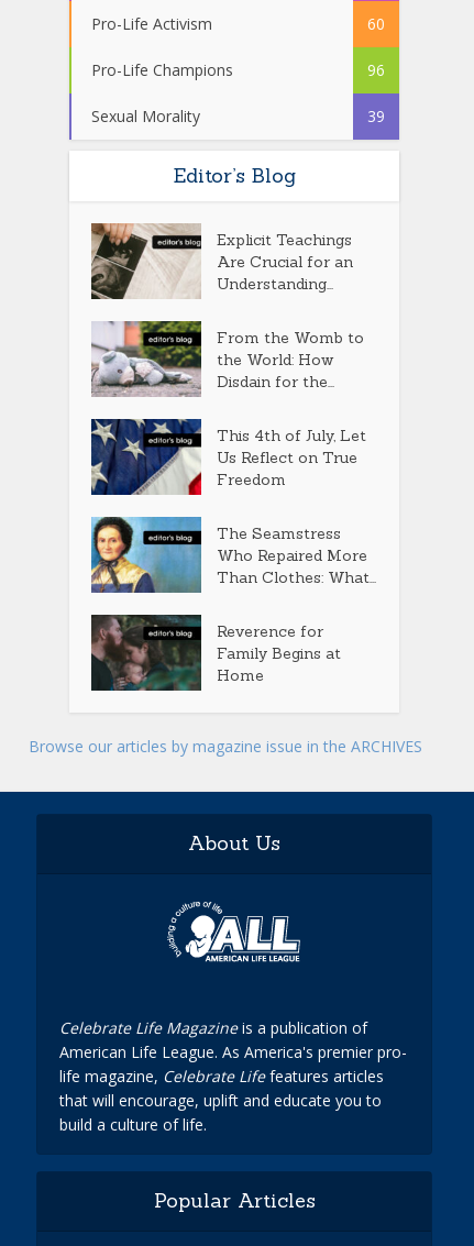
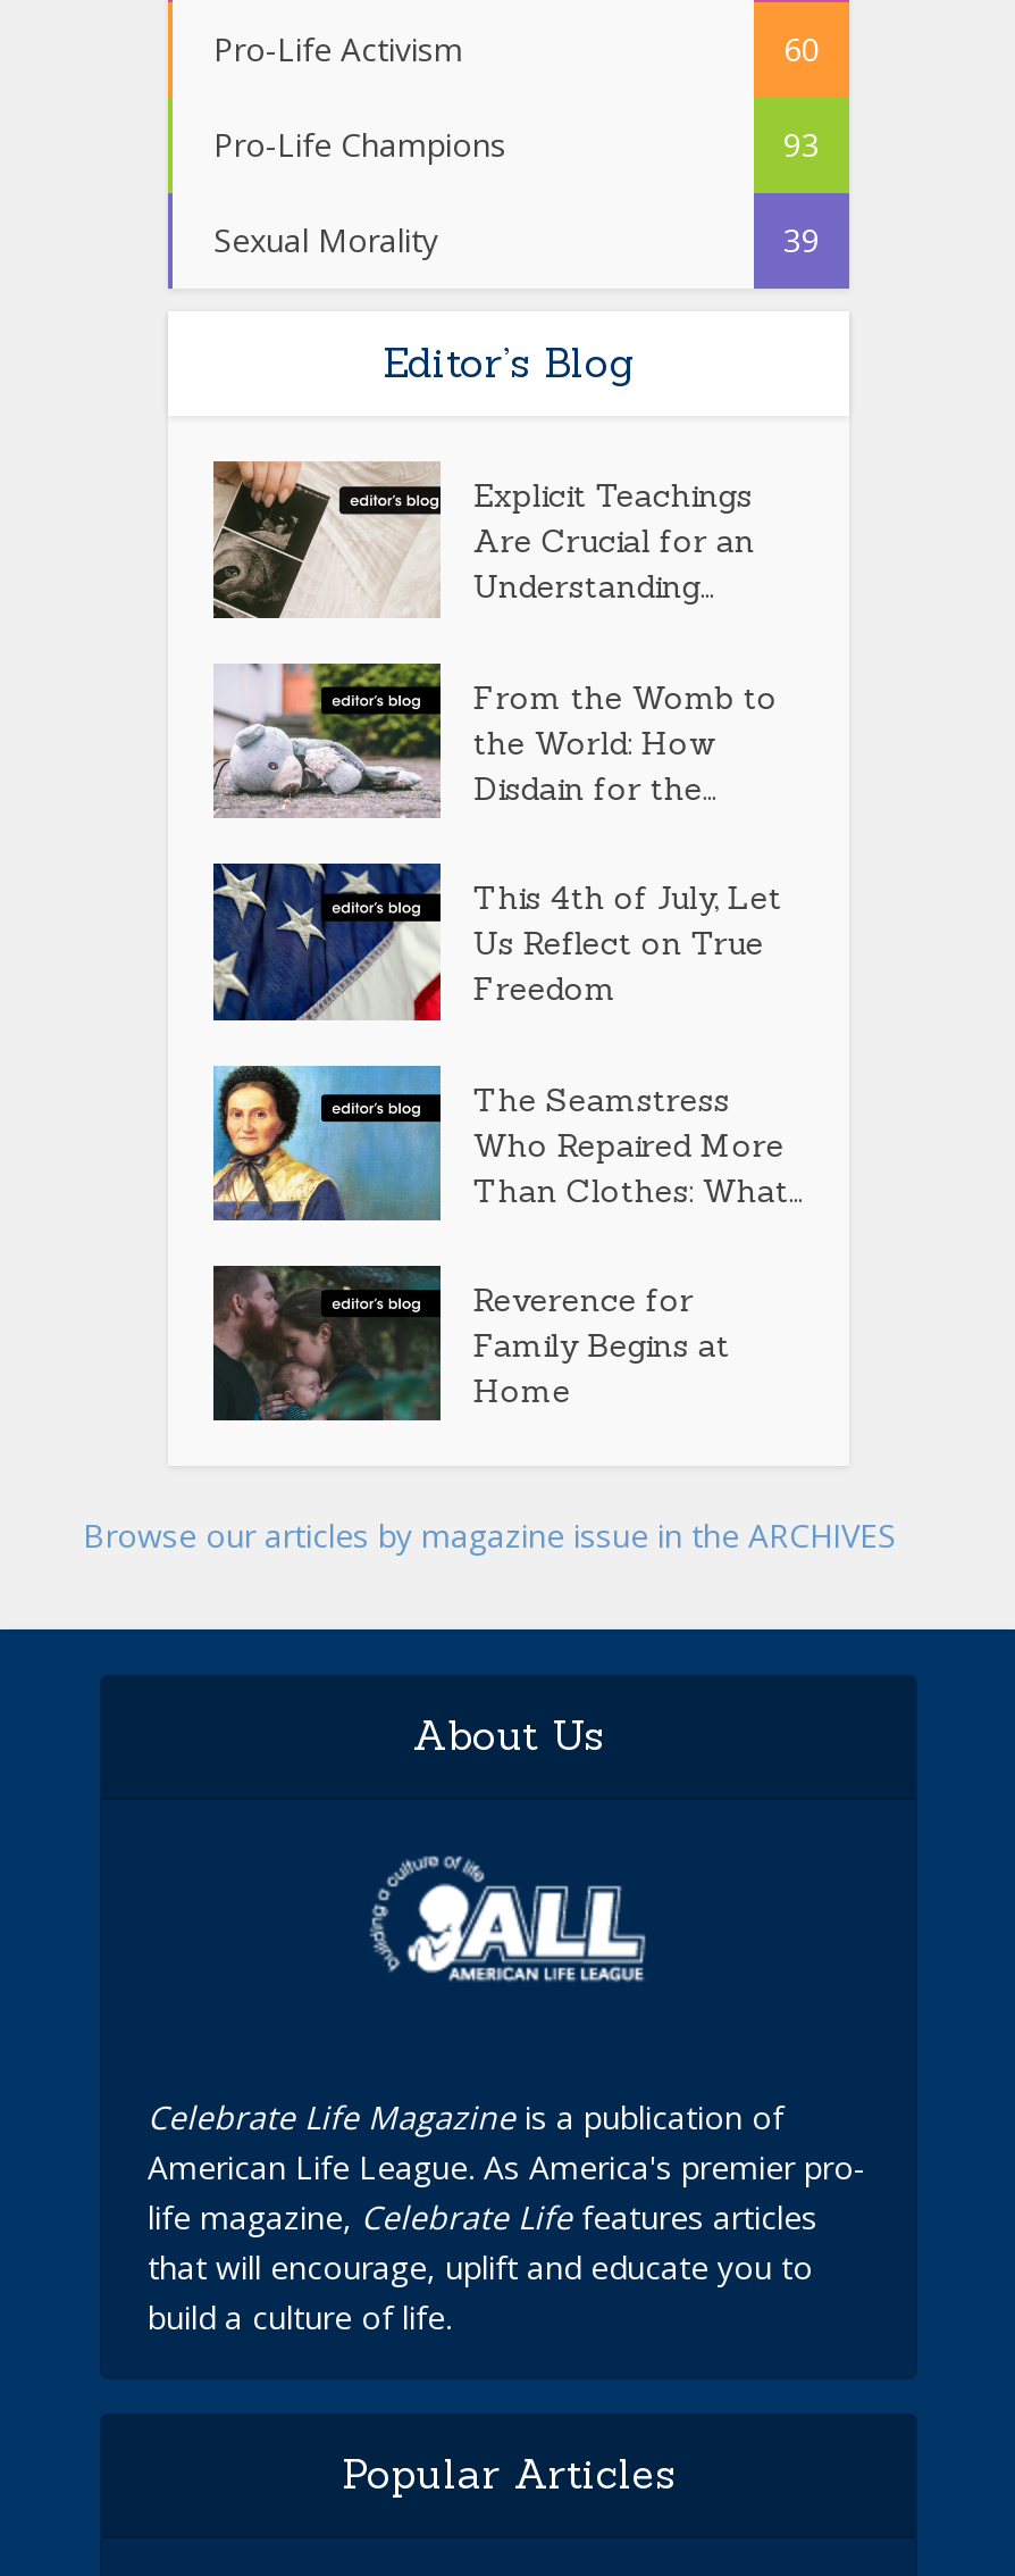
- 96
+ 93
